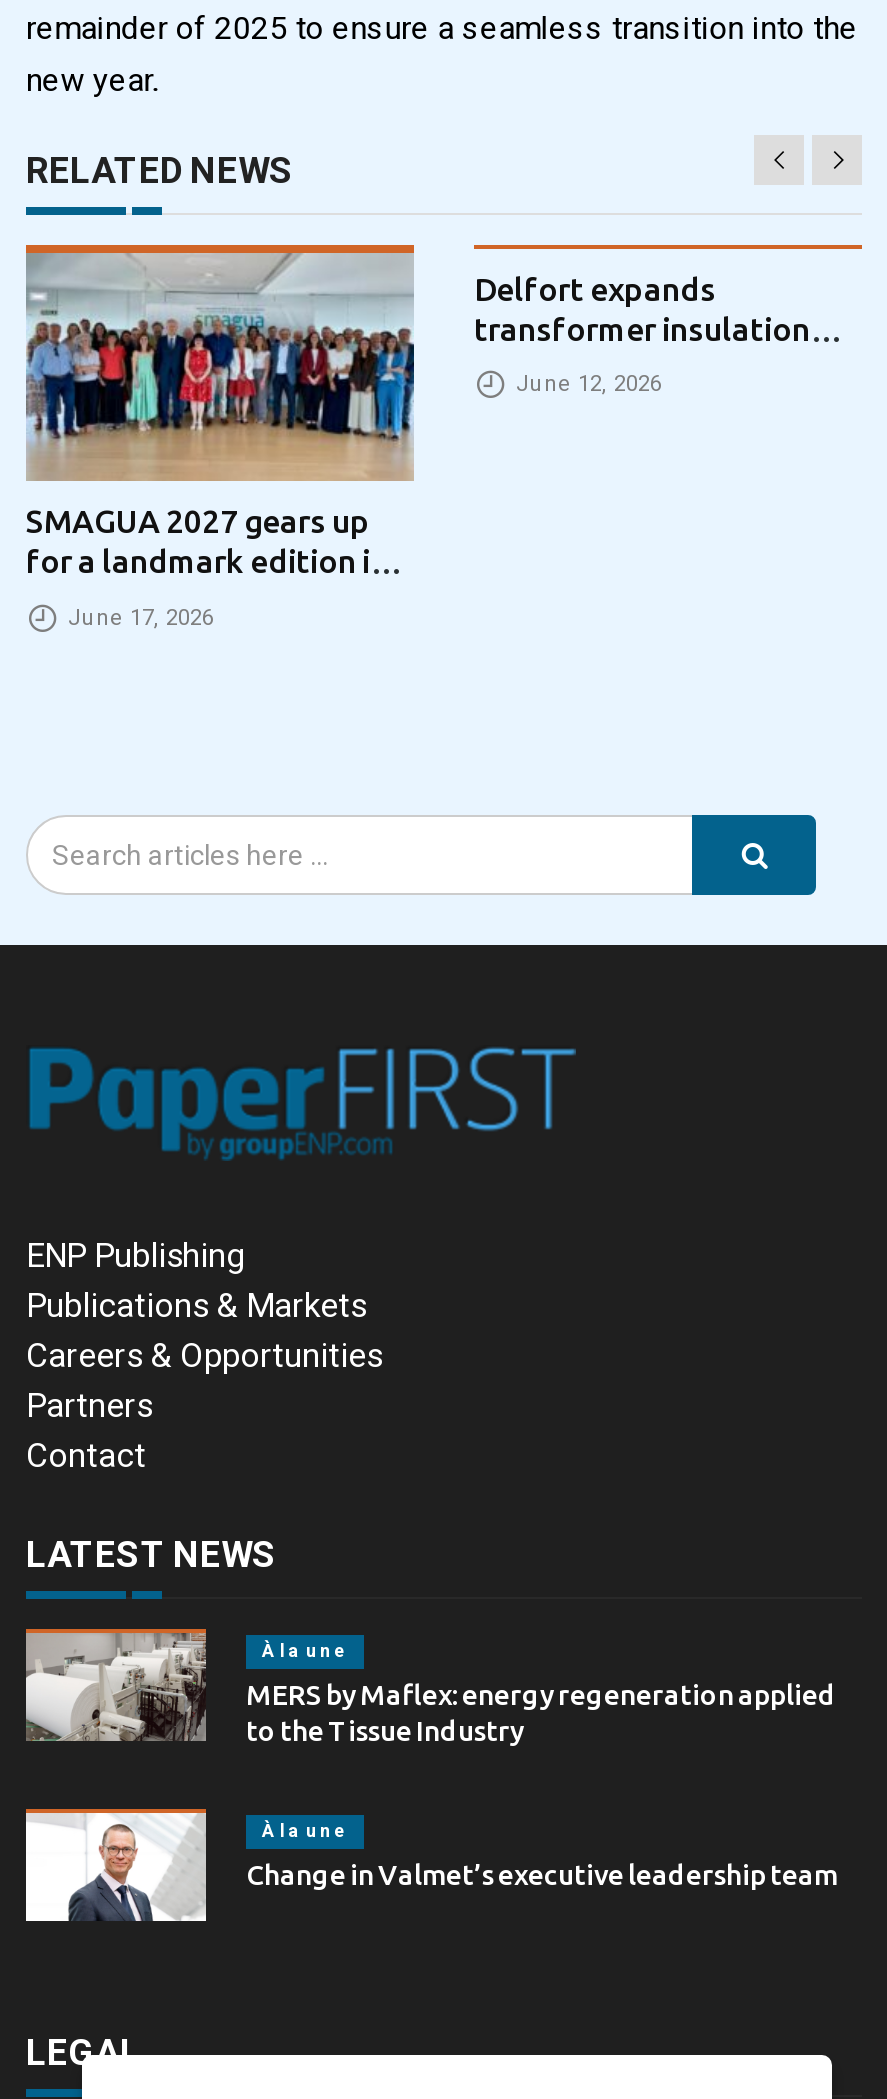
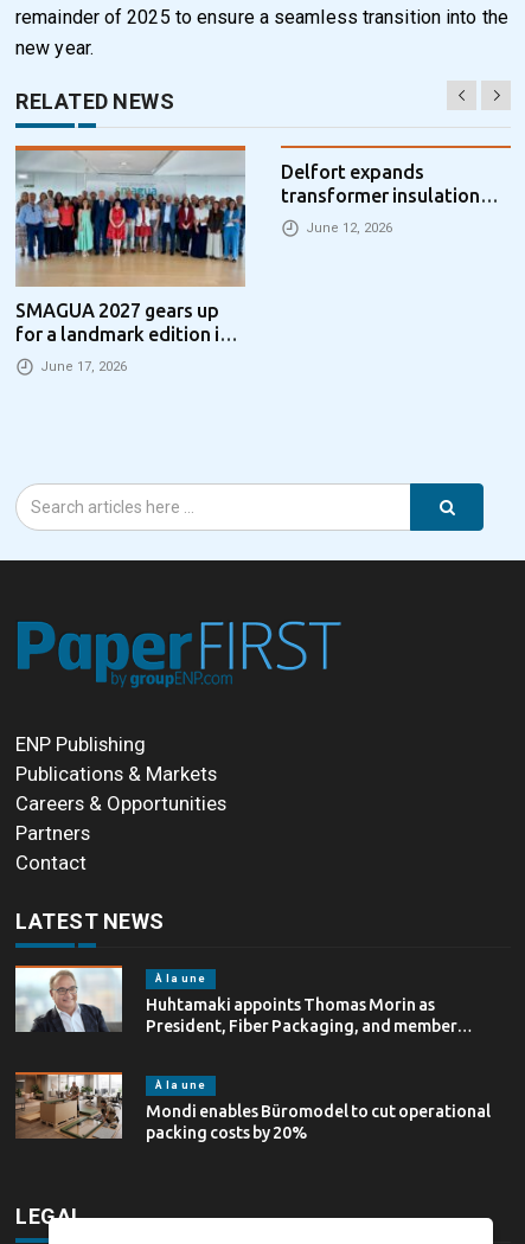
- [image]
- MERS by Maflex: energy regeneration applied
- to the Tissue Industry
+ [image]
+ Huhtamaki appoints Thomas Morin as
+ President, Fiber Packaging, and member…

- [image]
- Change in Valmet’s executive leadership team
+ [image]
+ Mondi enables Büromodel to cut operational
+ packing costs by 20%
